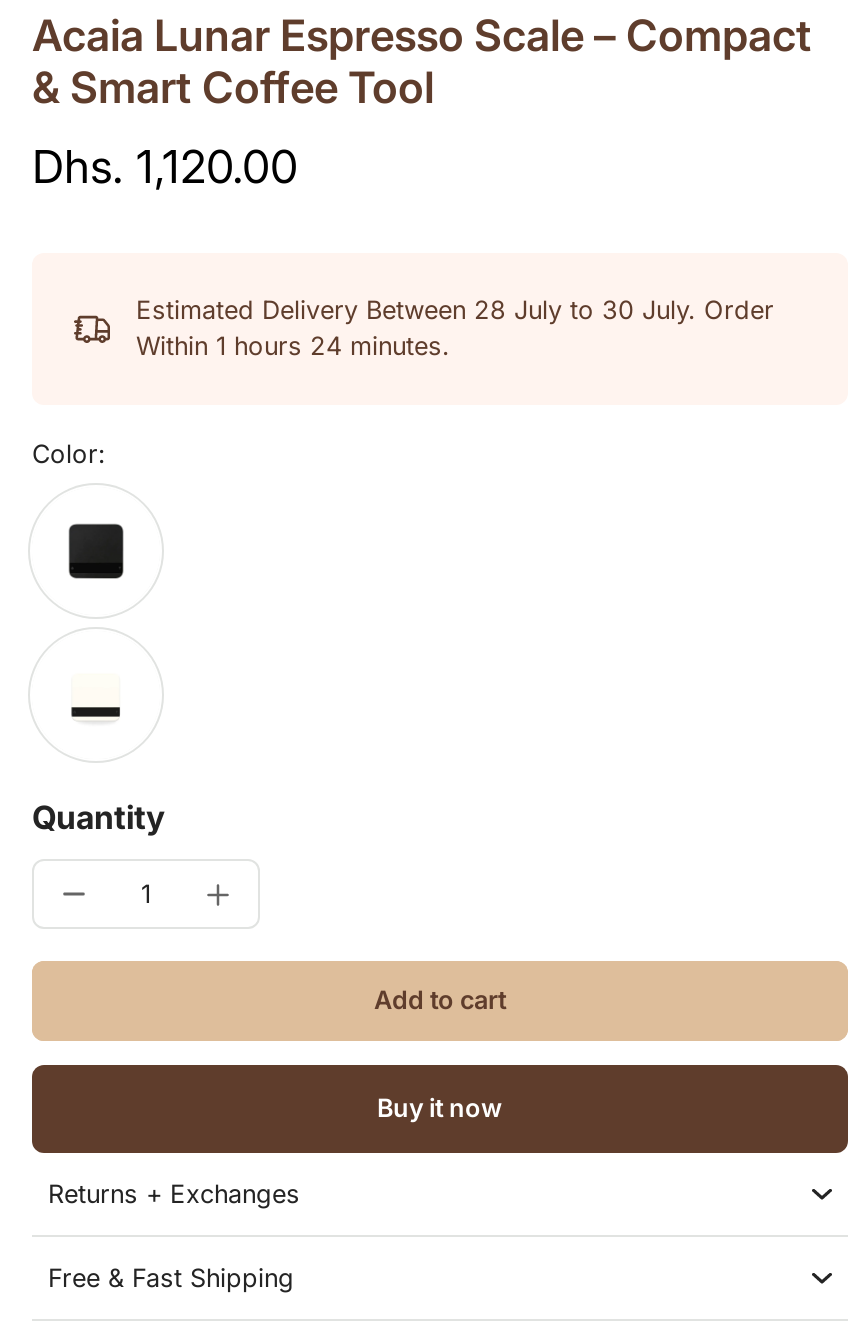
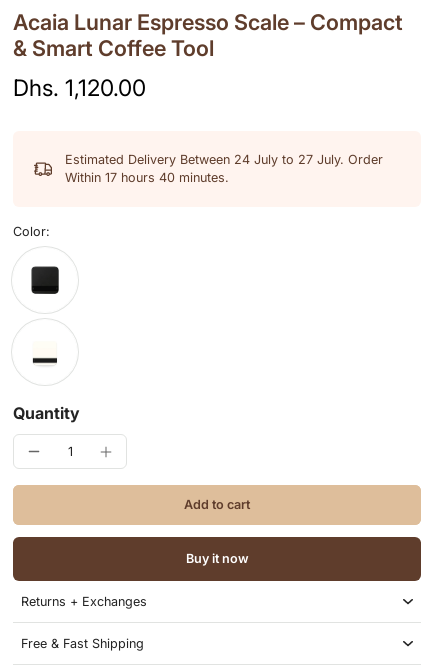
- Estimated Delivery Between 28 July to 30 July. Order
+ Estimated Delivery Between 24 July to 27 July. Order

- Within 1 hours 24 minutes.
+ Within 17 hours 40 minutes.
